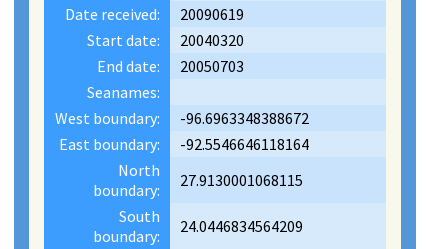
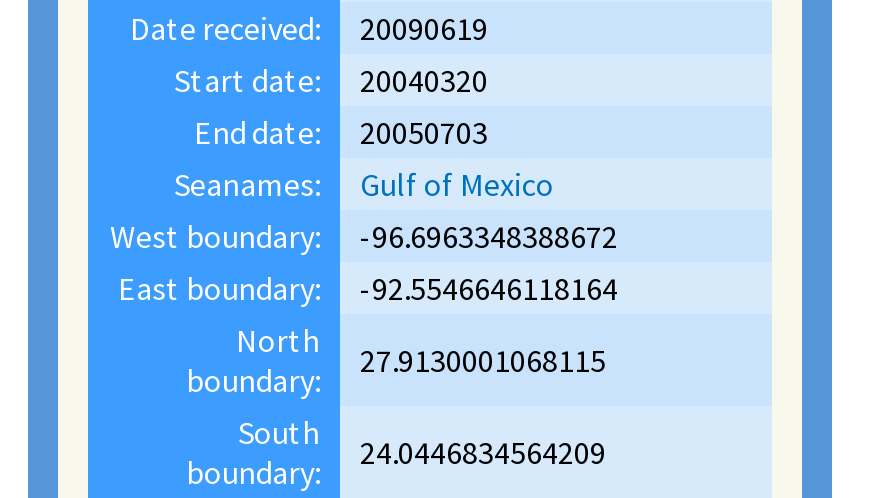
+ Gulf of Mexico
